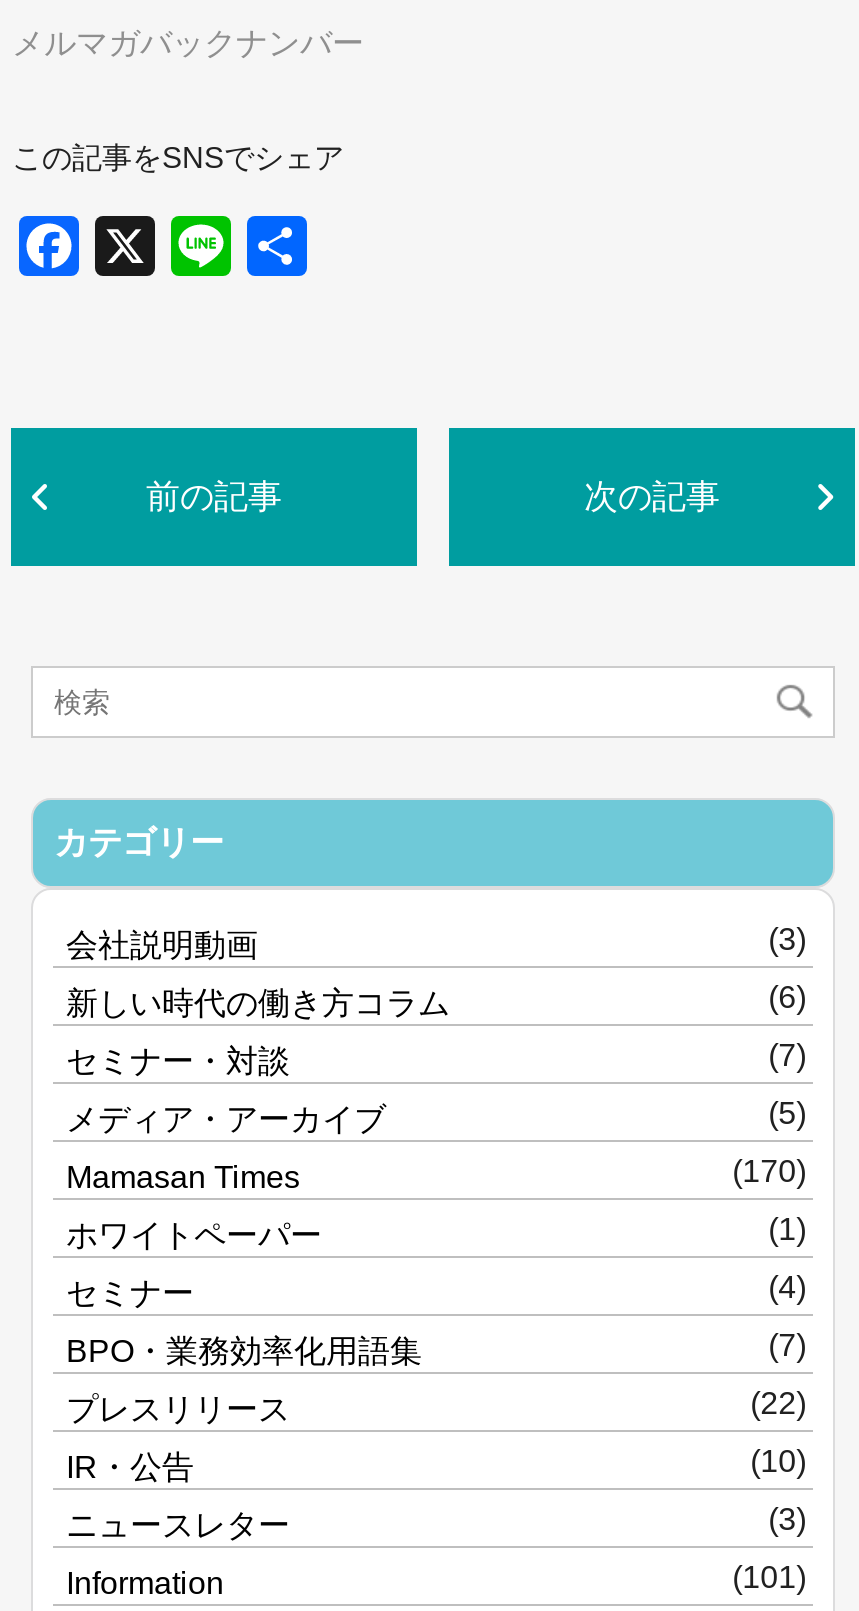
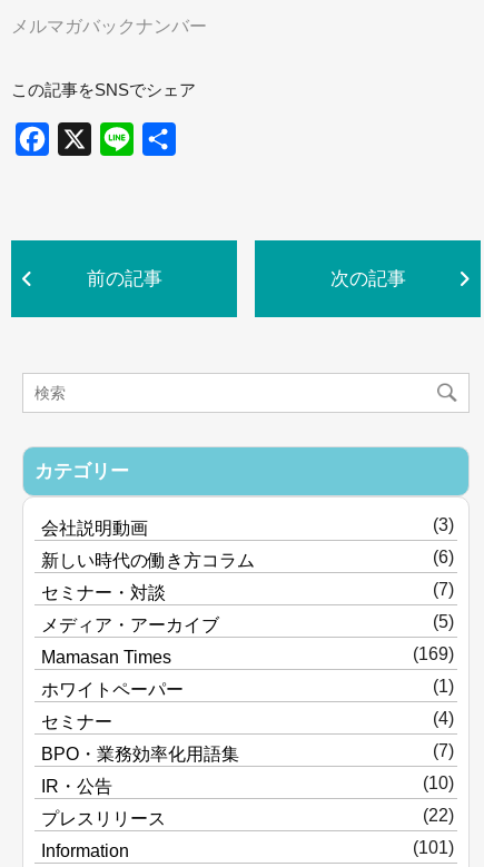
- (170)
+ (169)

moved down: プレスリリース | (22)

- ニュースレター
- (3)
